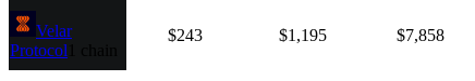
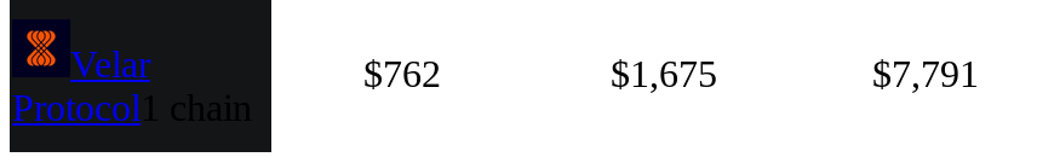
- $243
+ $762

- $1,195
+ $1,675

- $7,858
+ $7,791
